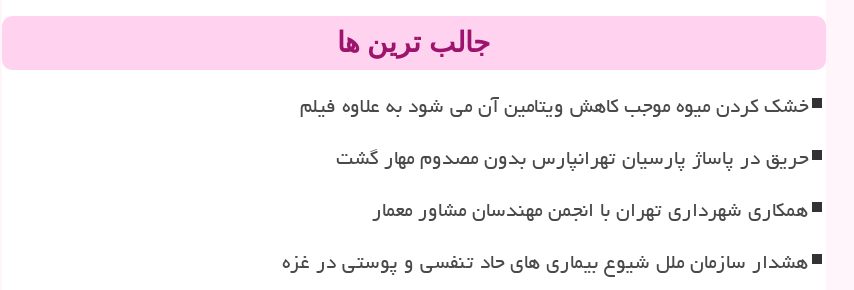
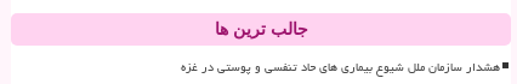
- خشک کردن میوه موجب کاهش ویتامین آن می شود به علاوه فیلم
- حریق در پاساژ پارسیان تهرانپارس بدون مصدوم مهار گشت
- همکاری شهرداری تهران با انجمن مهندسان مشاور معمار
